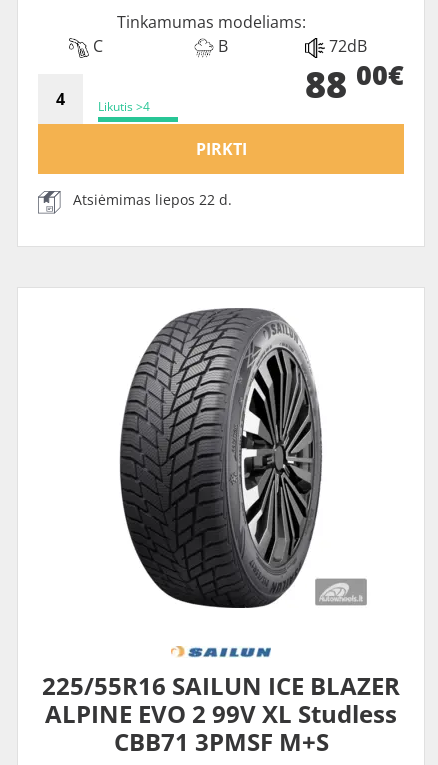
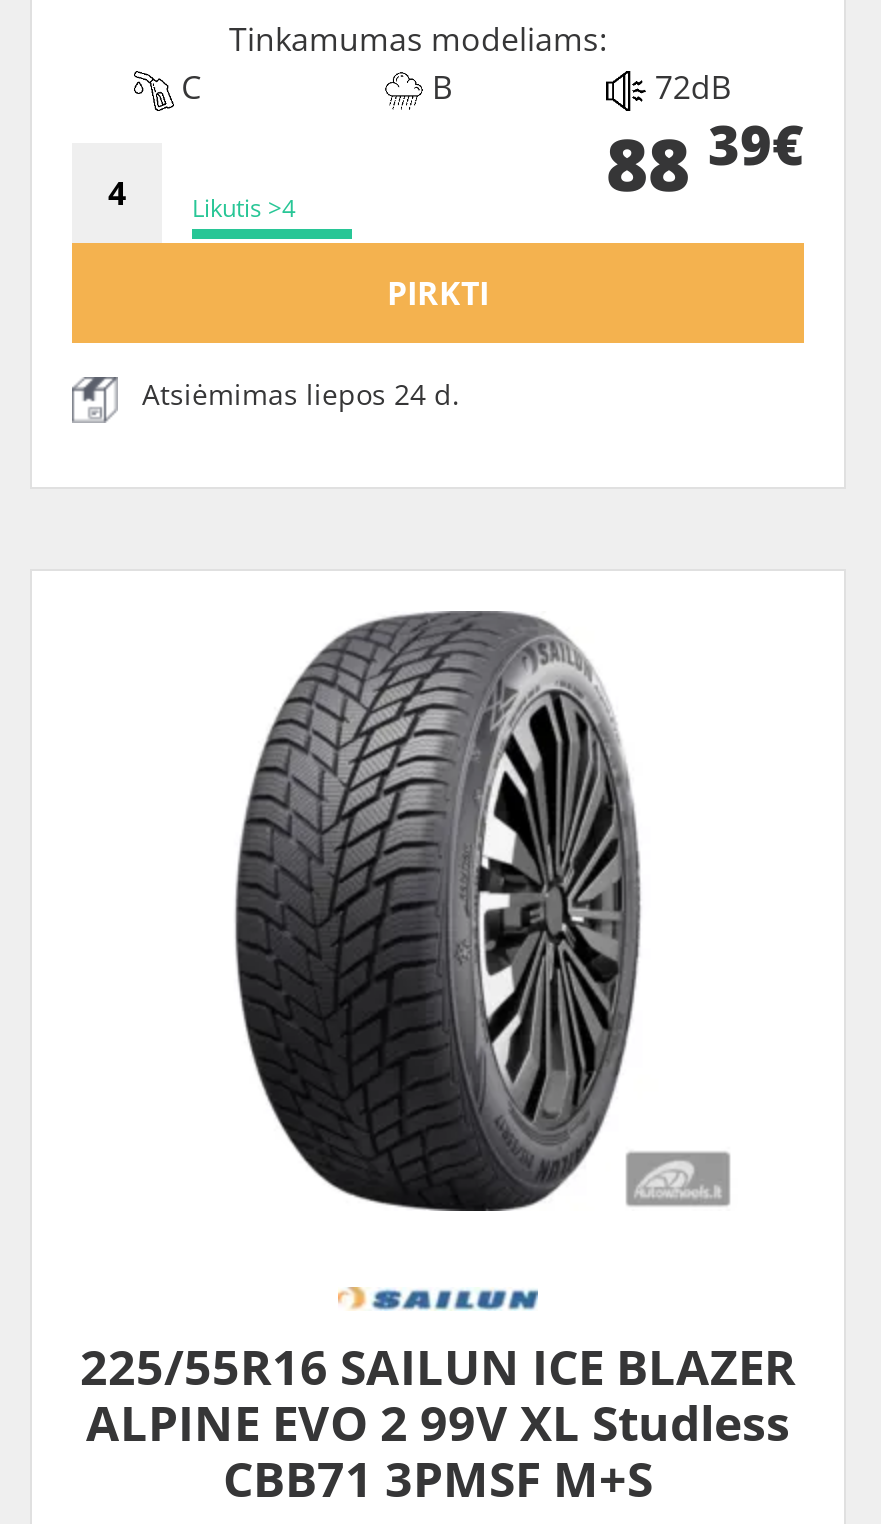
- 88 00€
+ 88 39€

- Atsiėmimas liepos 22 d.
+ Atsiėmimas liepos 24 d.
